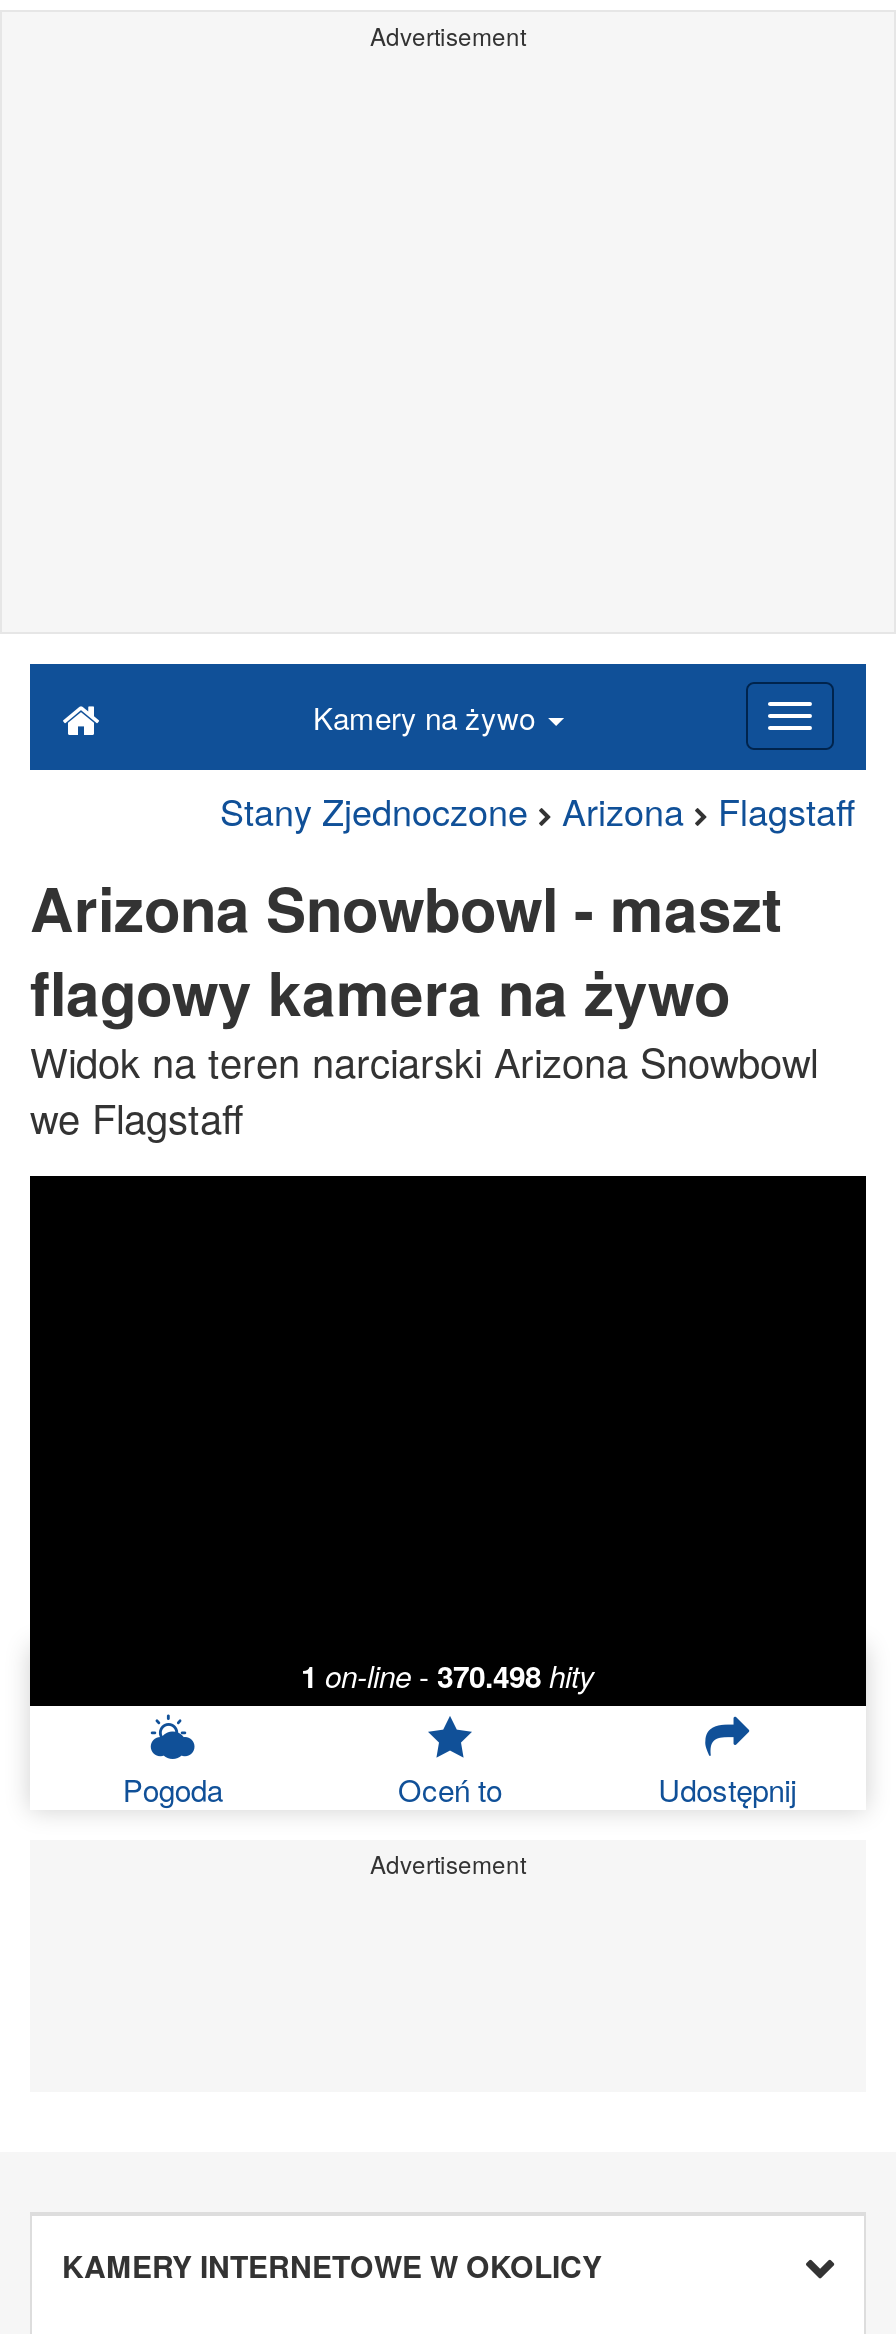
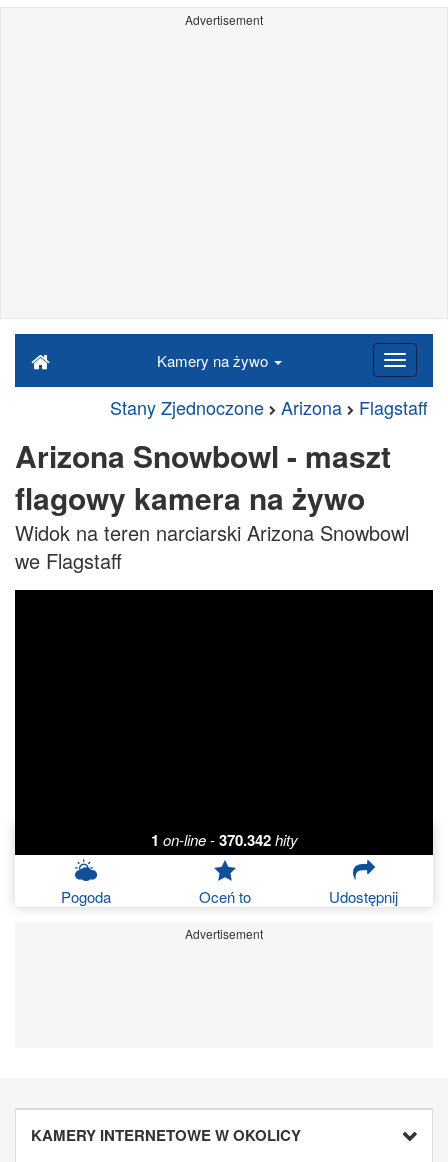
- 1 on-line - 370.498 hity
+ 1 on-line - 370.342 hity
